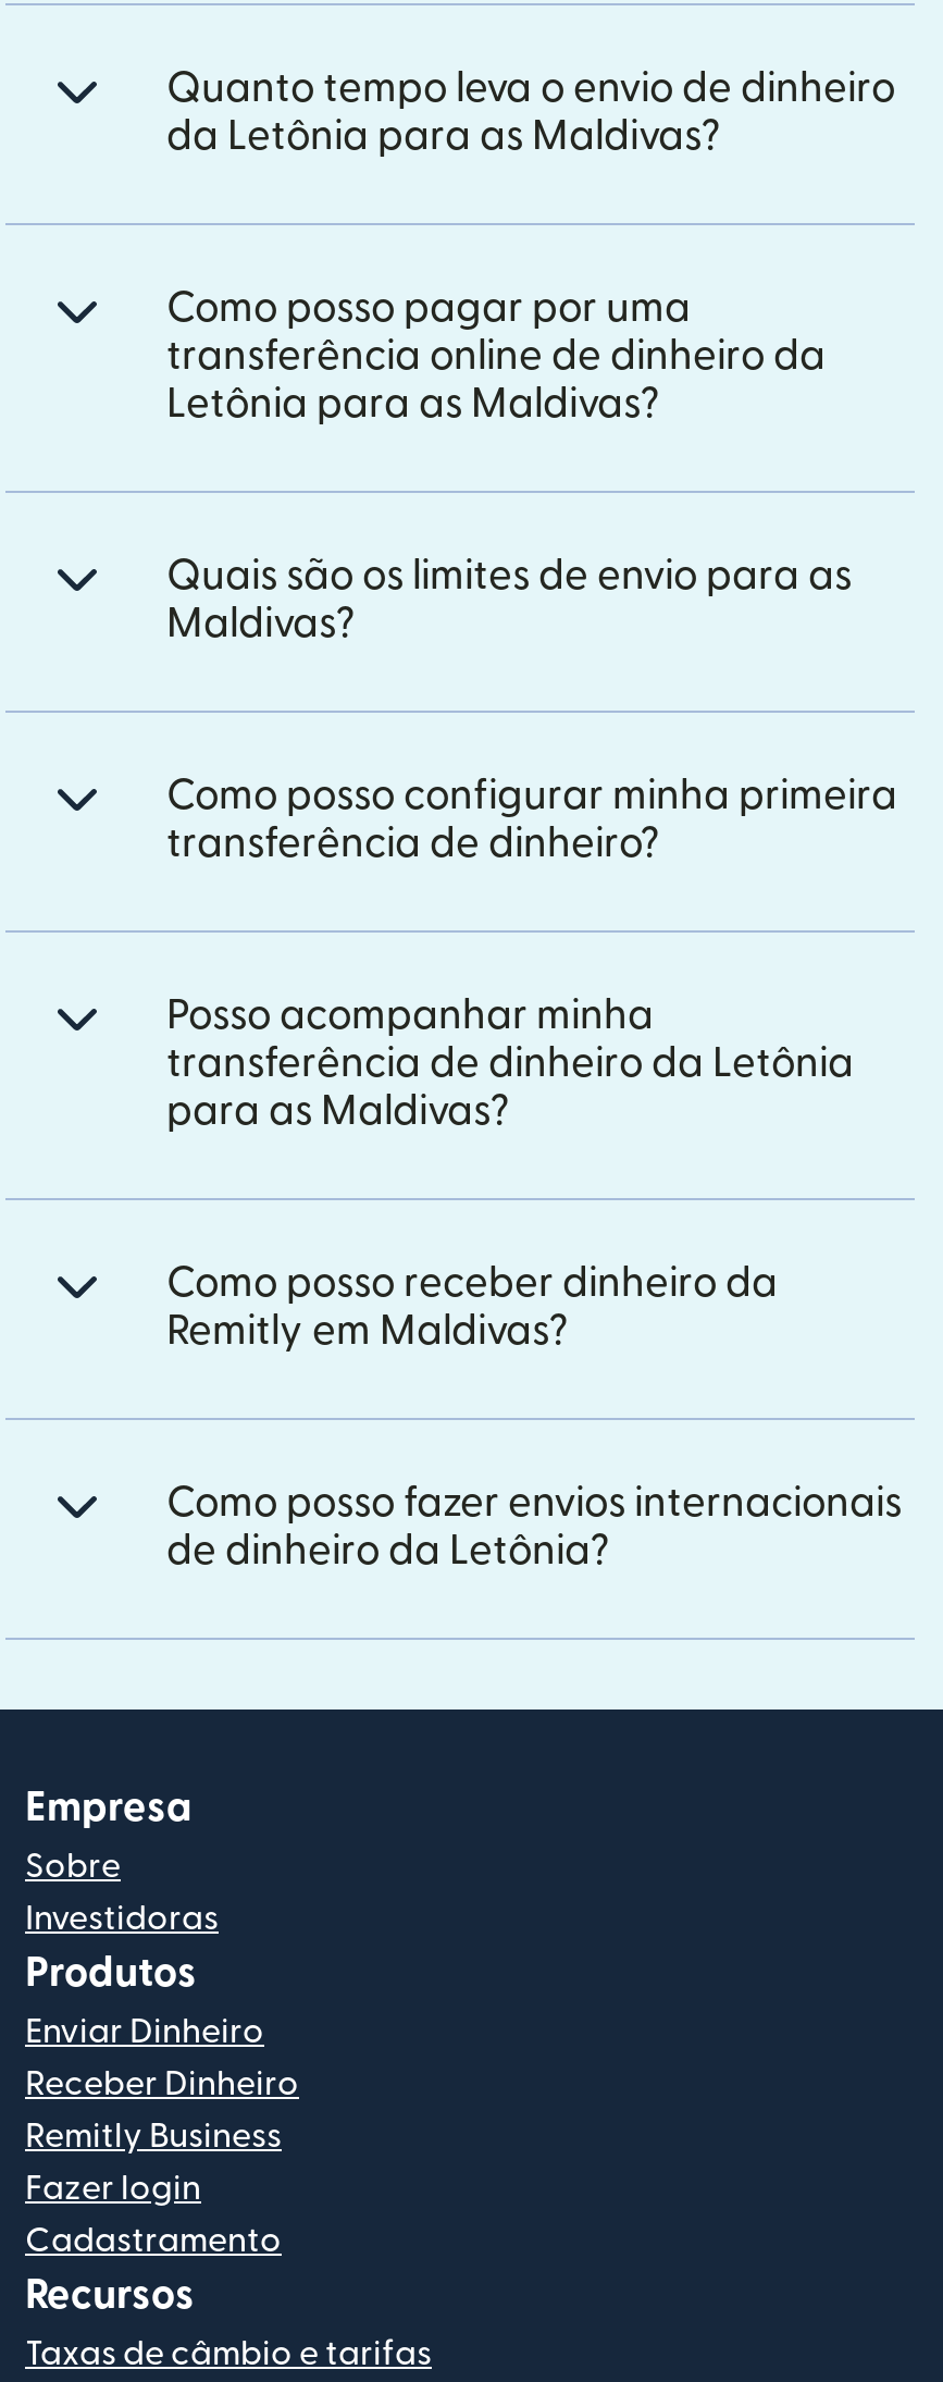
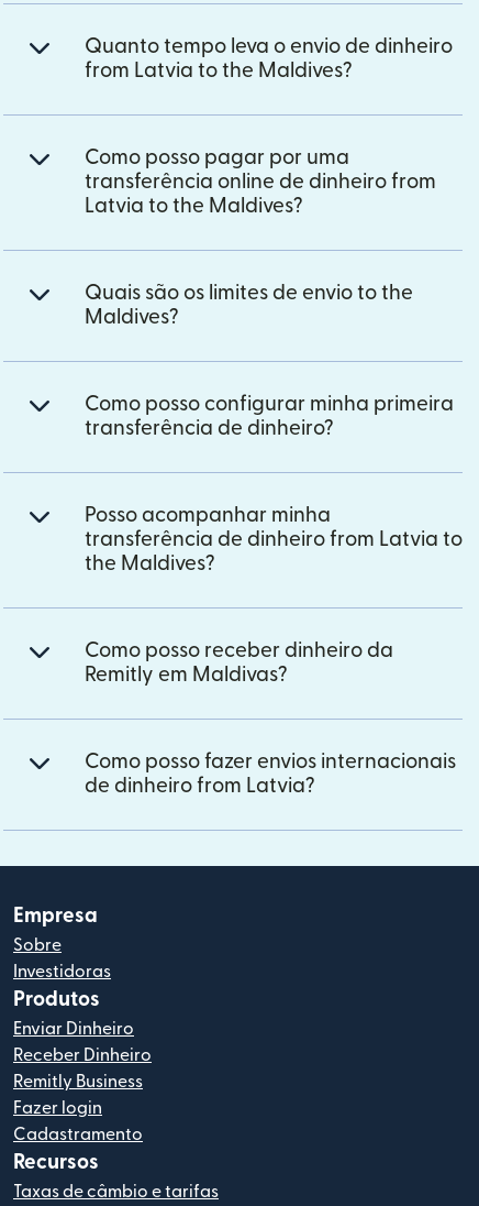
- da Letônia para as Maldivas?
+ from Latvia to the Maldives?

- transferência online de dinheiro da
- Letônia para as Maldivas?
+ transferência online de dinheiro from
+ Latvia to the Maldives?

- Quais são os limites de envio para as
- Maldivas?
+ Quais são os limites de envio to the
+ Maldives?

- transferência de dinheiro da Letônia
- para as Maldivas?
+ transferência de dinheiro from Latvia to
+ the Maldives?

- de dinheiro da Letônia?
+ de dinheiro from Latvia?
